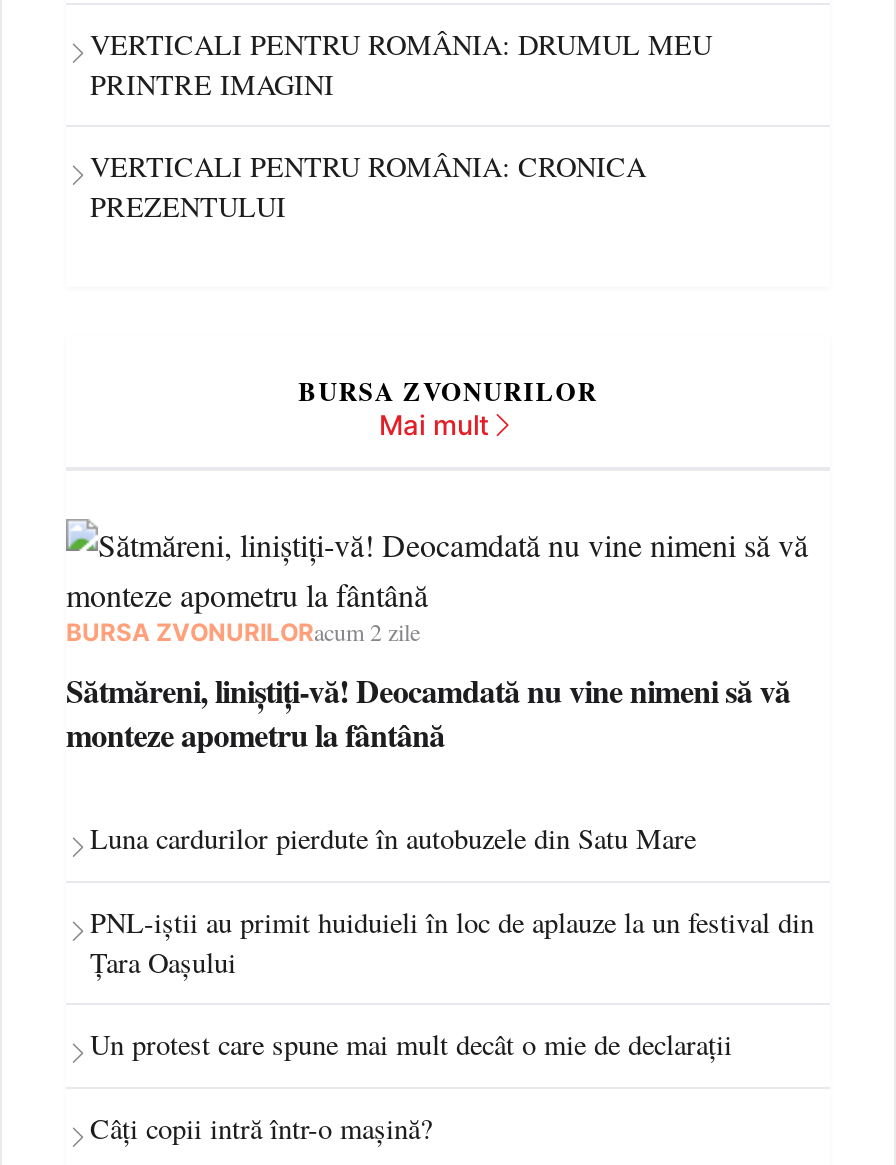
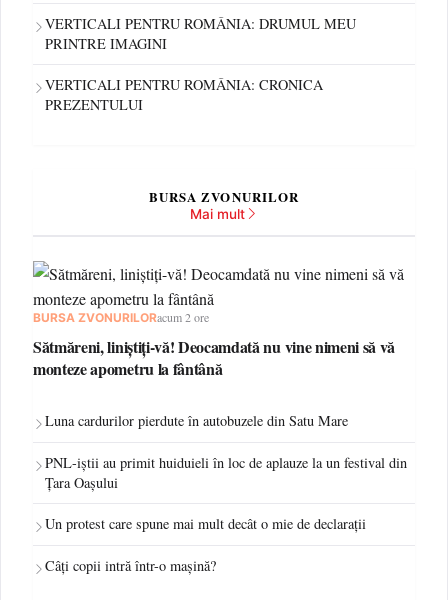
- BURSA ZVONURILORacum 2 zile
+ BURSA ZVONURILORacum 2 ore
